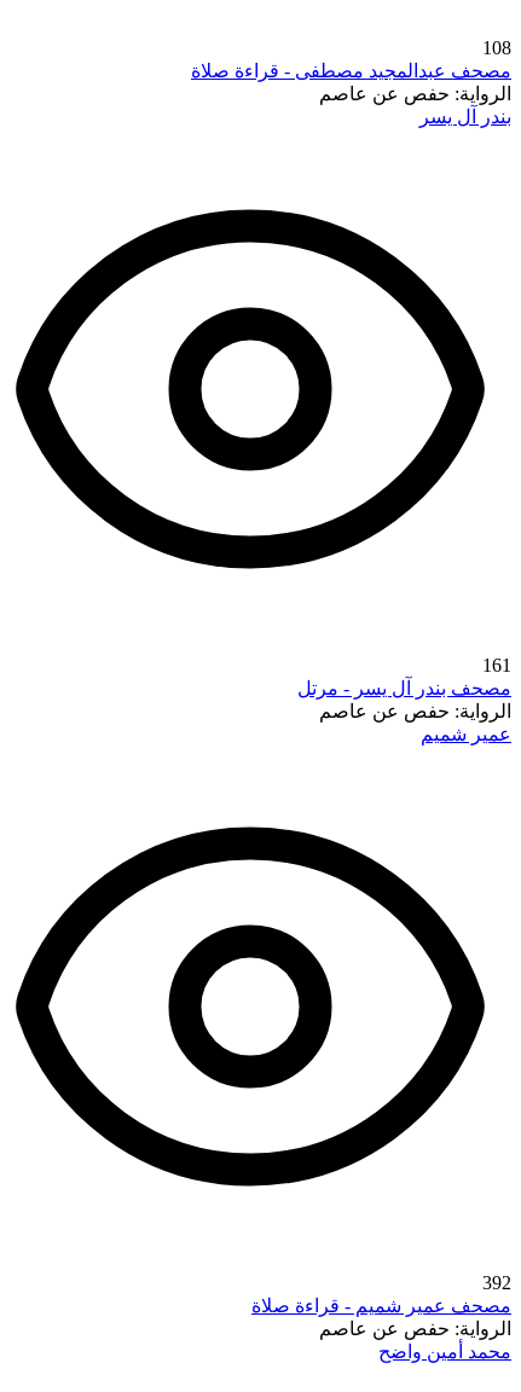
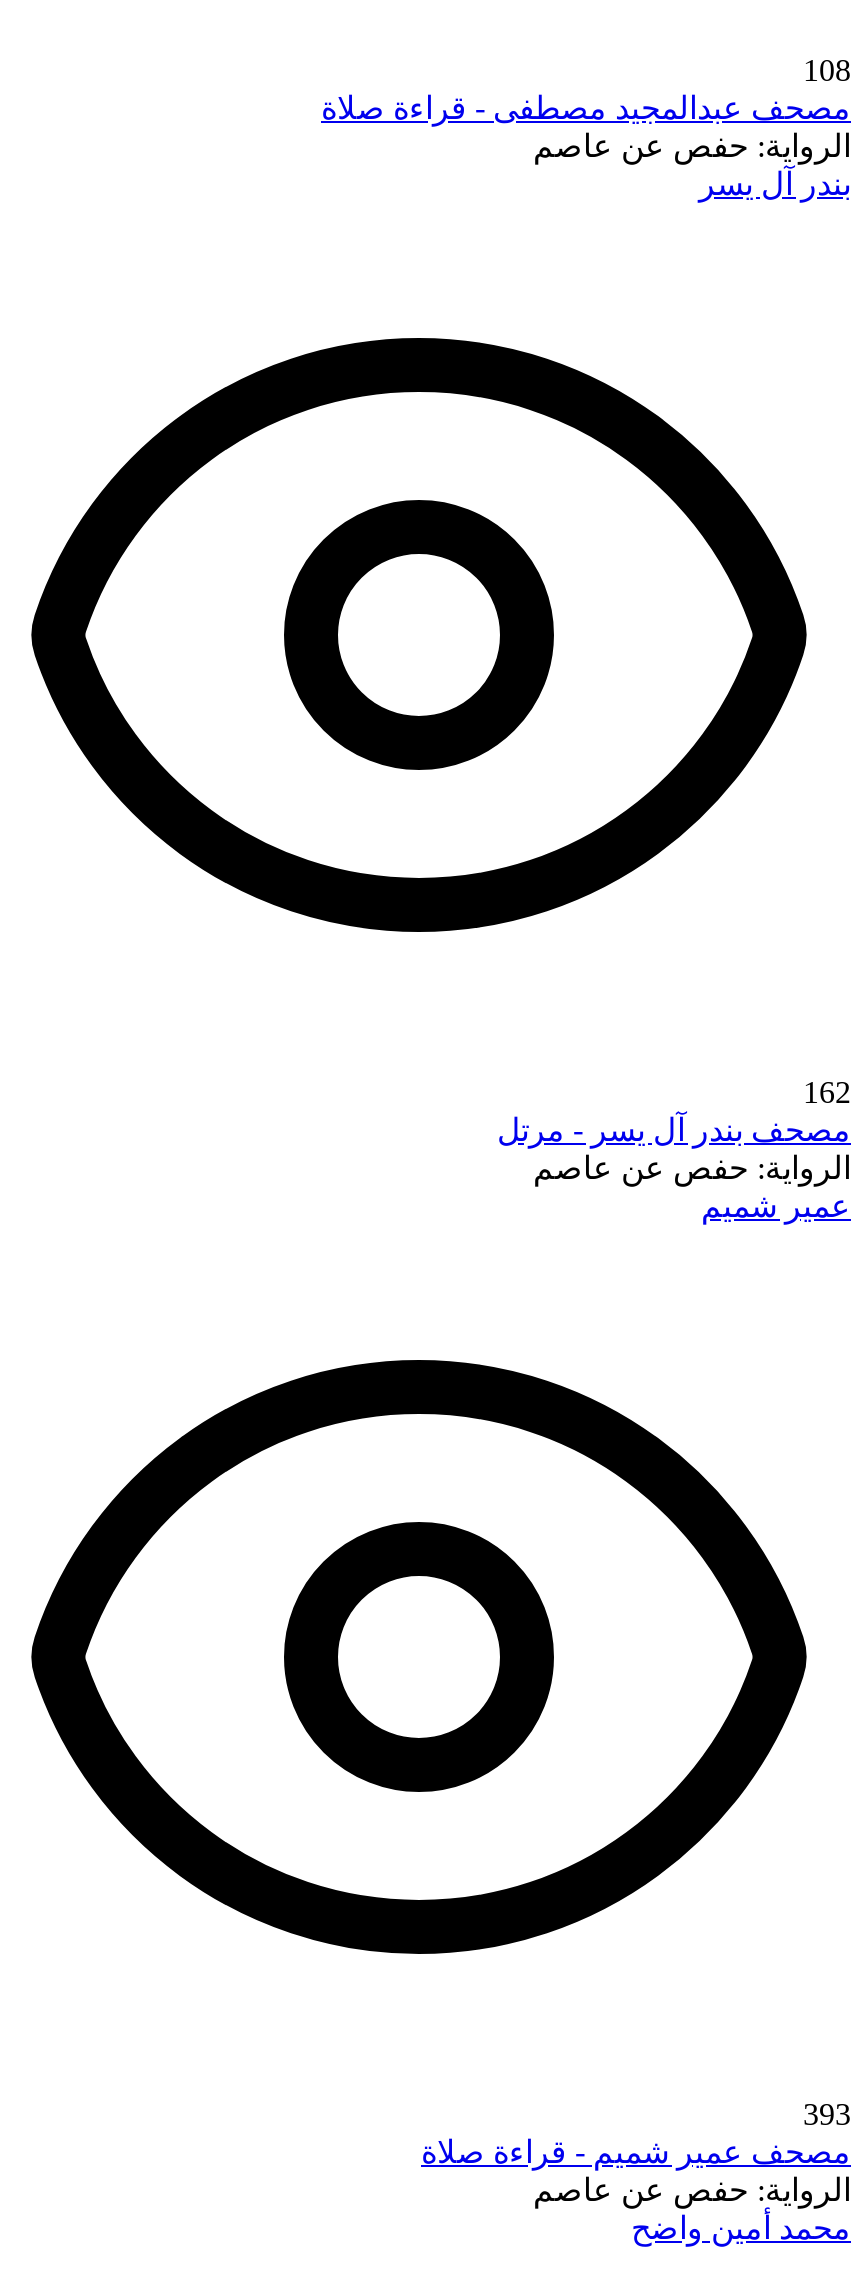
- 161
+ 162

- 392
+ 393
